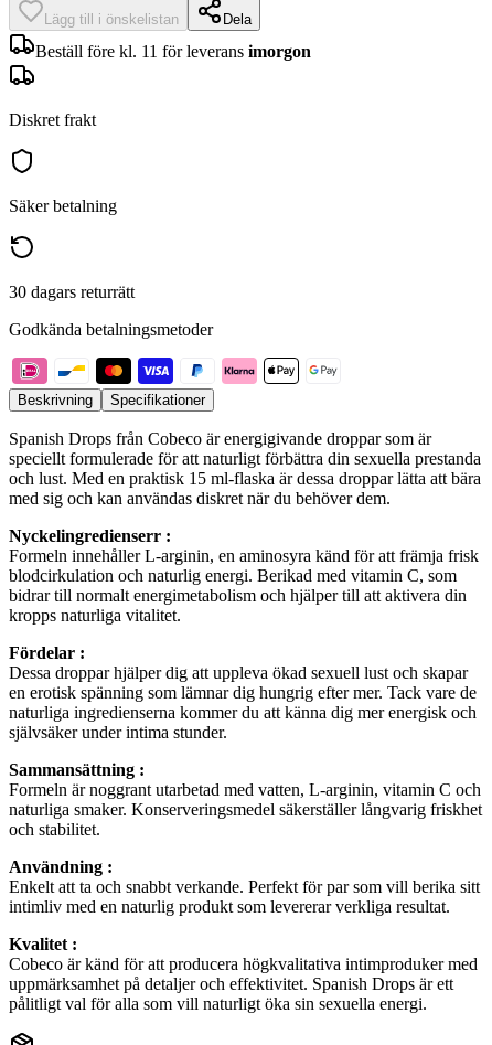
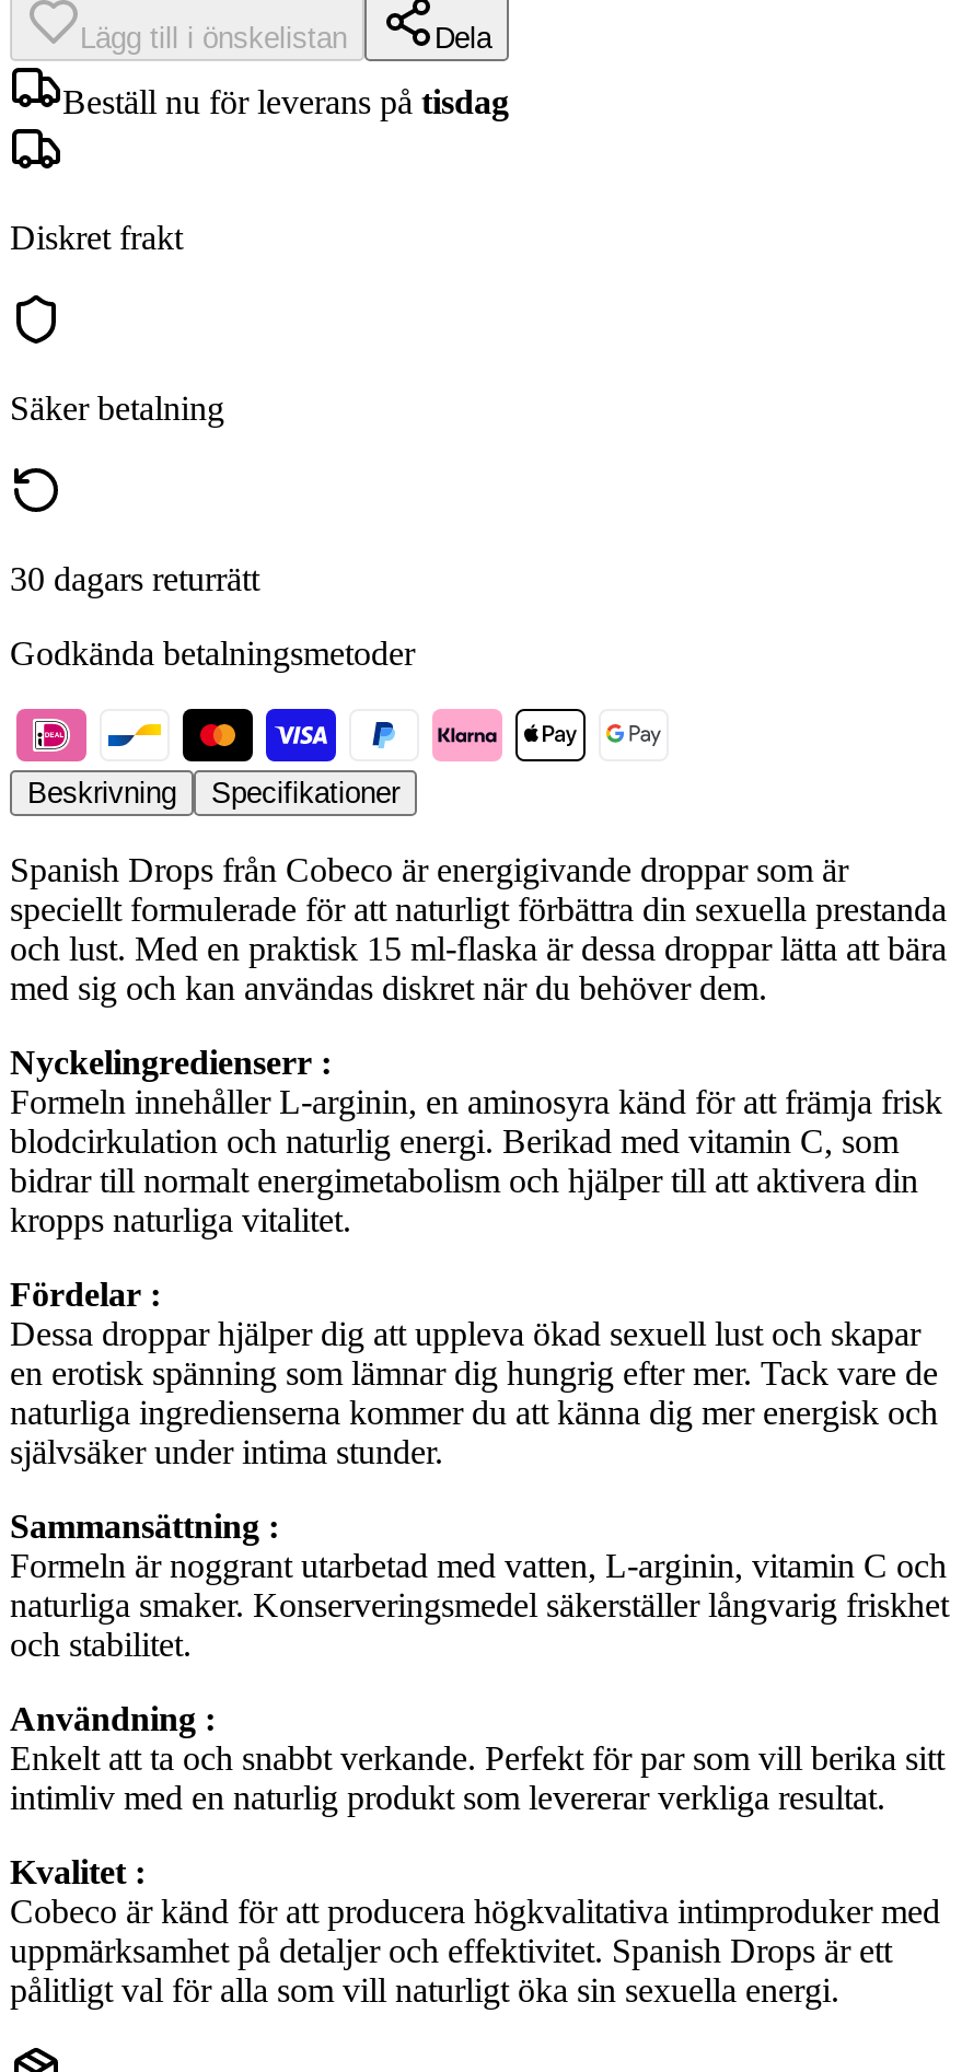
- Beställ före kl. 11 för leverans imorgon
+ Beställ nu för leverans på tisdag
